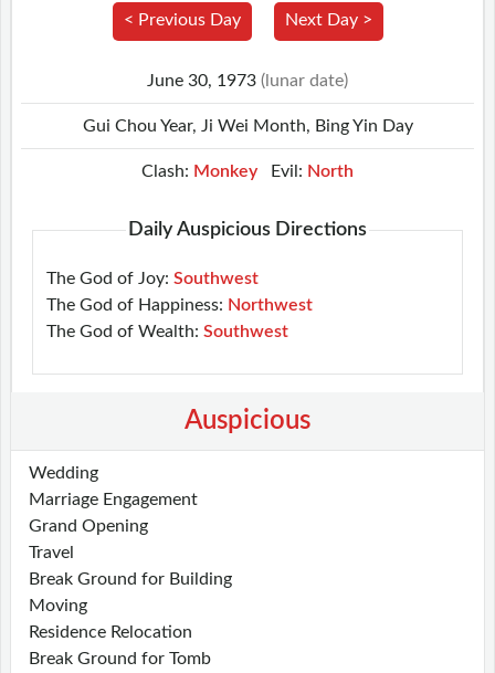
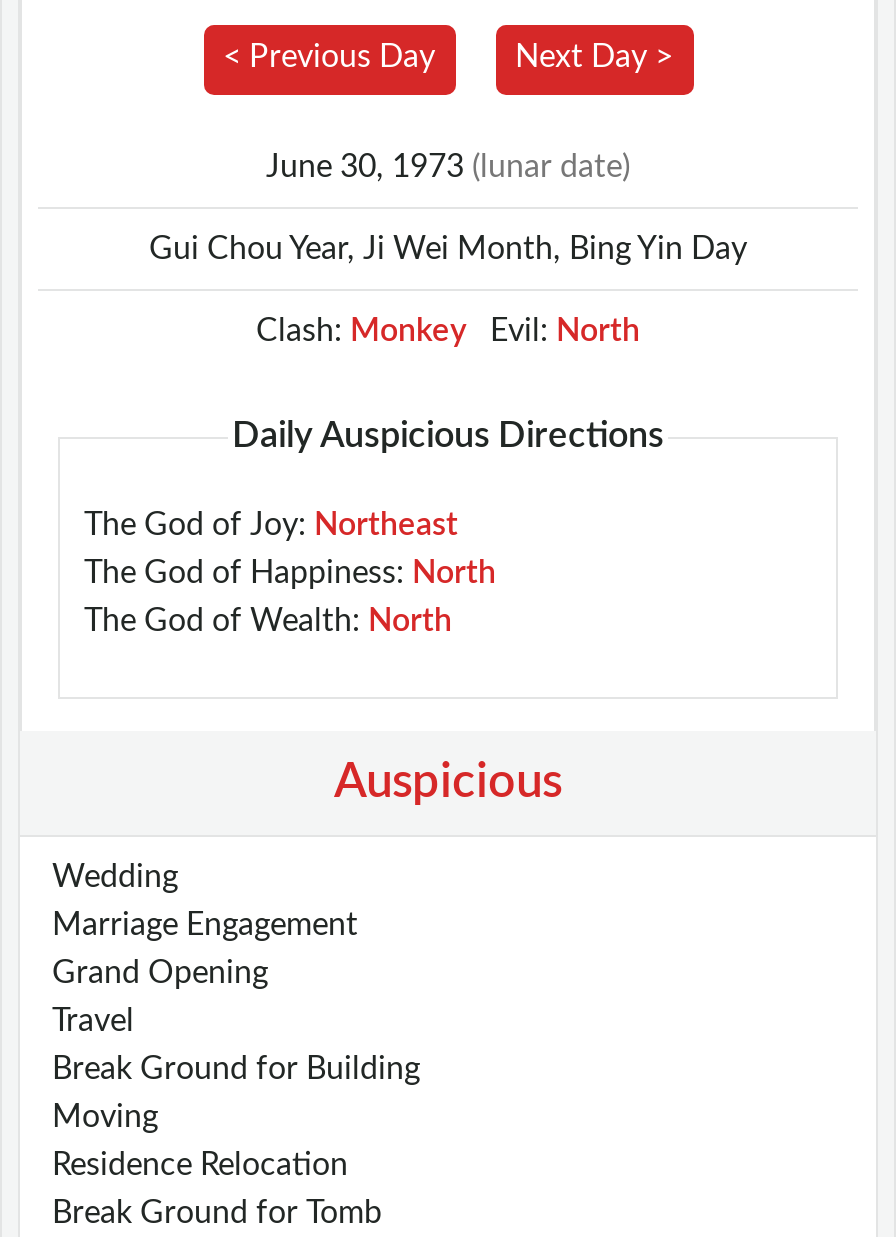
- The God of Joy: Southwest
+ The God of Joy: Northeast

- The God of Happiness: Northwest
+ The God of Happiness: North

- The God of Wealth: Southwest
+ The God of Wealth: North
